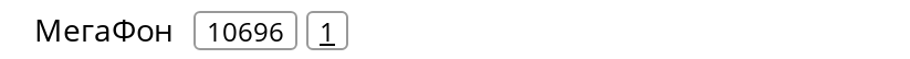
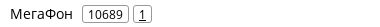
- МегаФон 10696 1
+ МегаФон 10689 1
